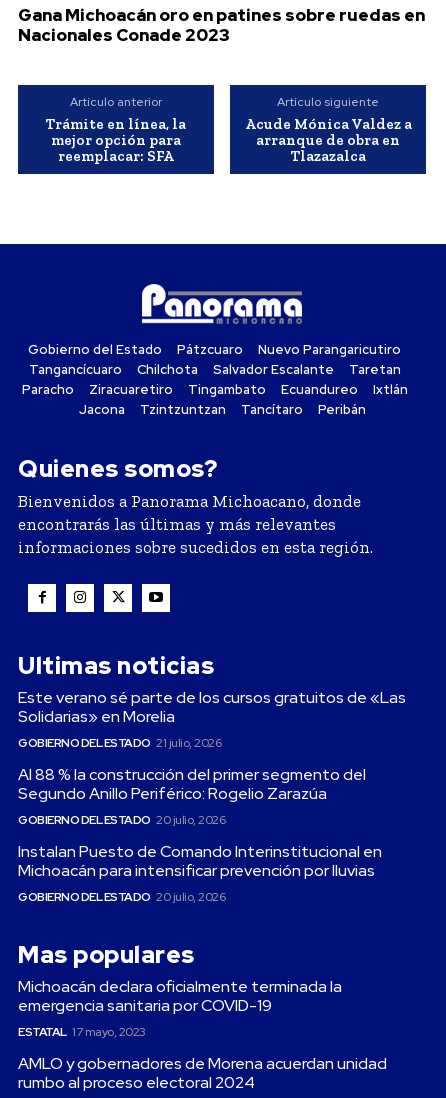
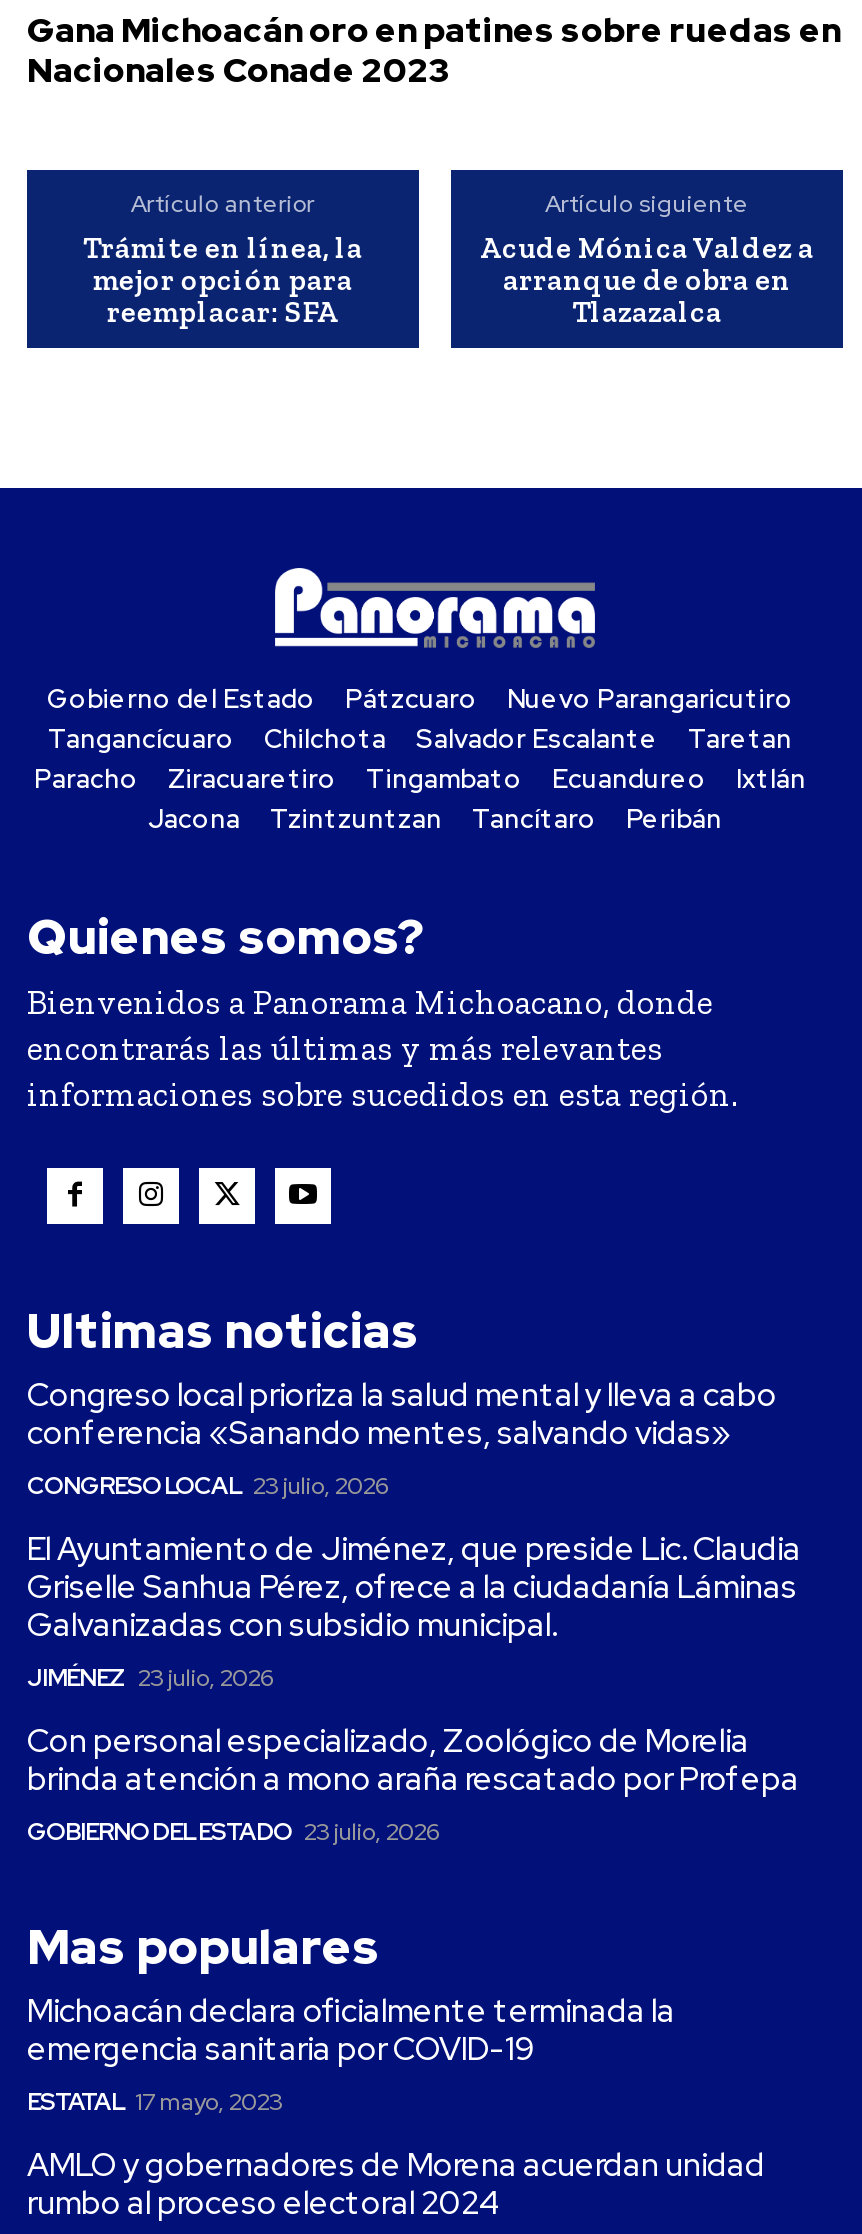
- Este verano sé parte de los cursos gratuitos de «Las
- Solidarias» en Morelia
- GOBIERNO DEL ESTADO 21 julio, 2026
+ Congreso local prioriza la salud mental y lleva a cabo
+ conferencia «Sanando mentes, salvando vidas»
+ CONGRESO LOCAL 23 julio, 2026

- Al 88 % la construcción del primer segmento del
- Segundo Anillo Periférico: Rogelio Zarazúa
- GOBIERNO DEL ESTADO 20 julio, 2026
+ El Ayuntamiento de Jiménez, que preside Lic. Claudia
+ Griselle Sanhua Pérez, ofrece a la ciudadanía Láminas
+ Galvanizadas con subsidio municipal.
+ JIMÉNEZ 23 julio, 2026

- Instalan Puesto de Comando Interinstitucional en
- Michoacán para intensificar prevención por lluvias
- GOBIERNO DEL ESTADO 20 julio, 2026
+ Con personal especializado, Zoológico de Morelia
+ brinda atención a mono araña rescatado por Profepa
+ GOBIERNO DEL ESTADO 23 julio, 2026
